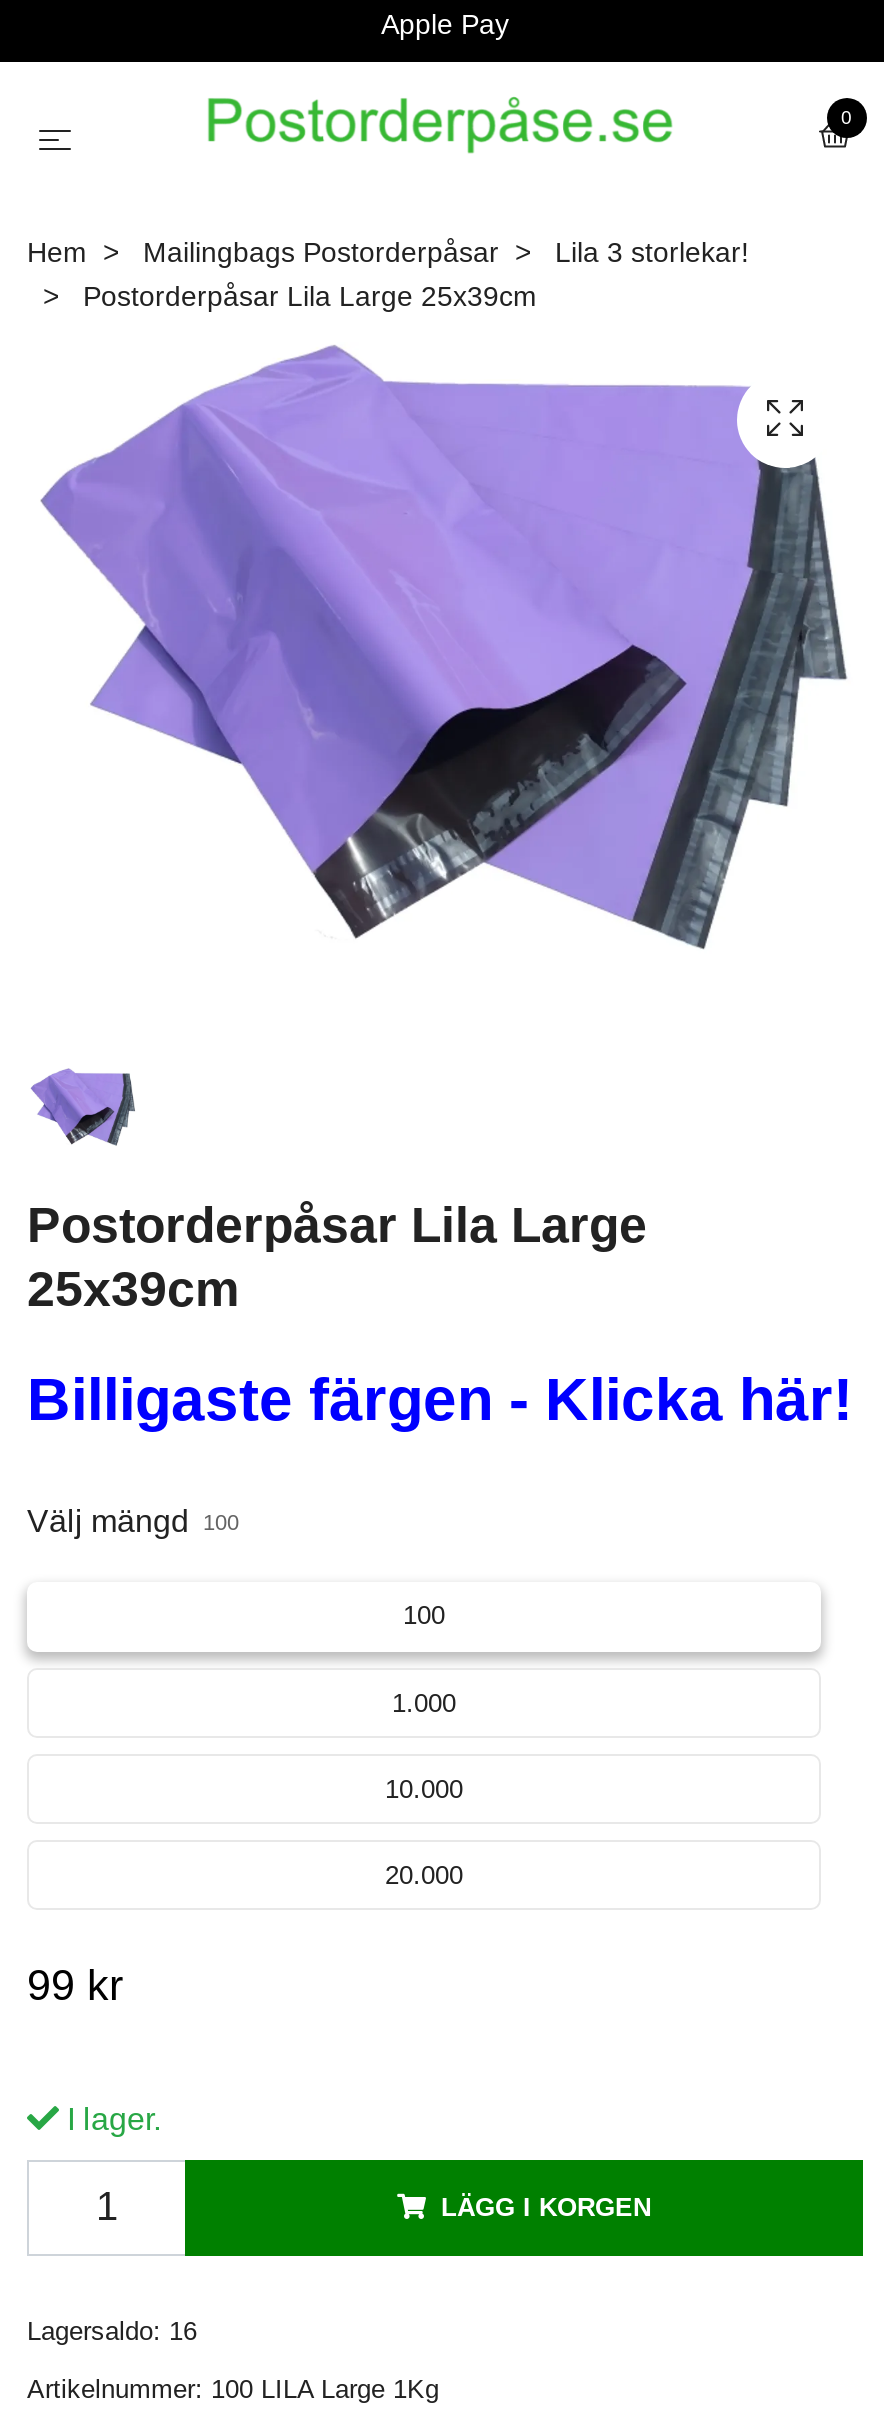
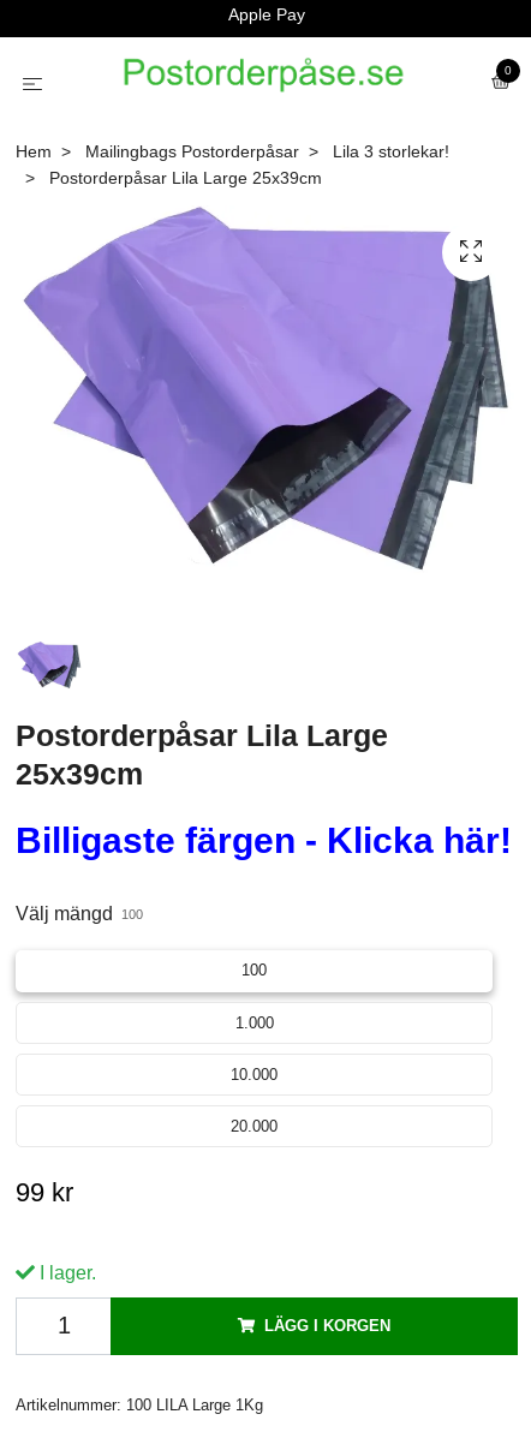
- Lagersaldo: 16
